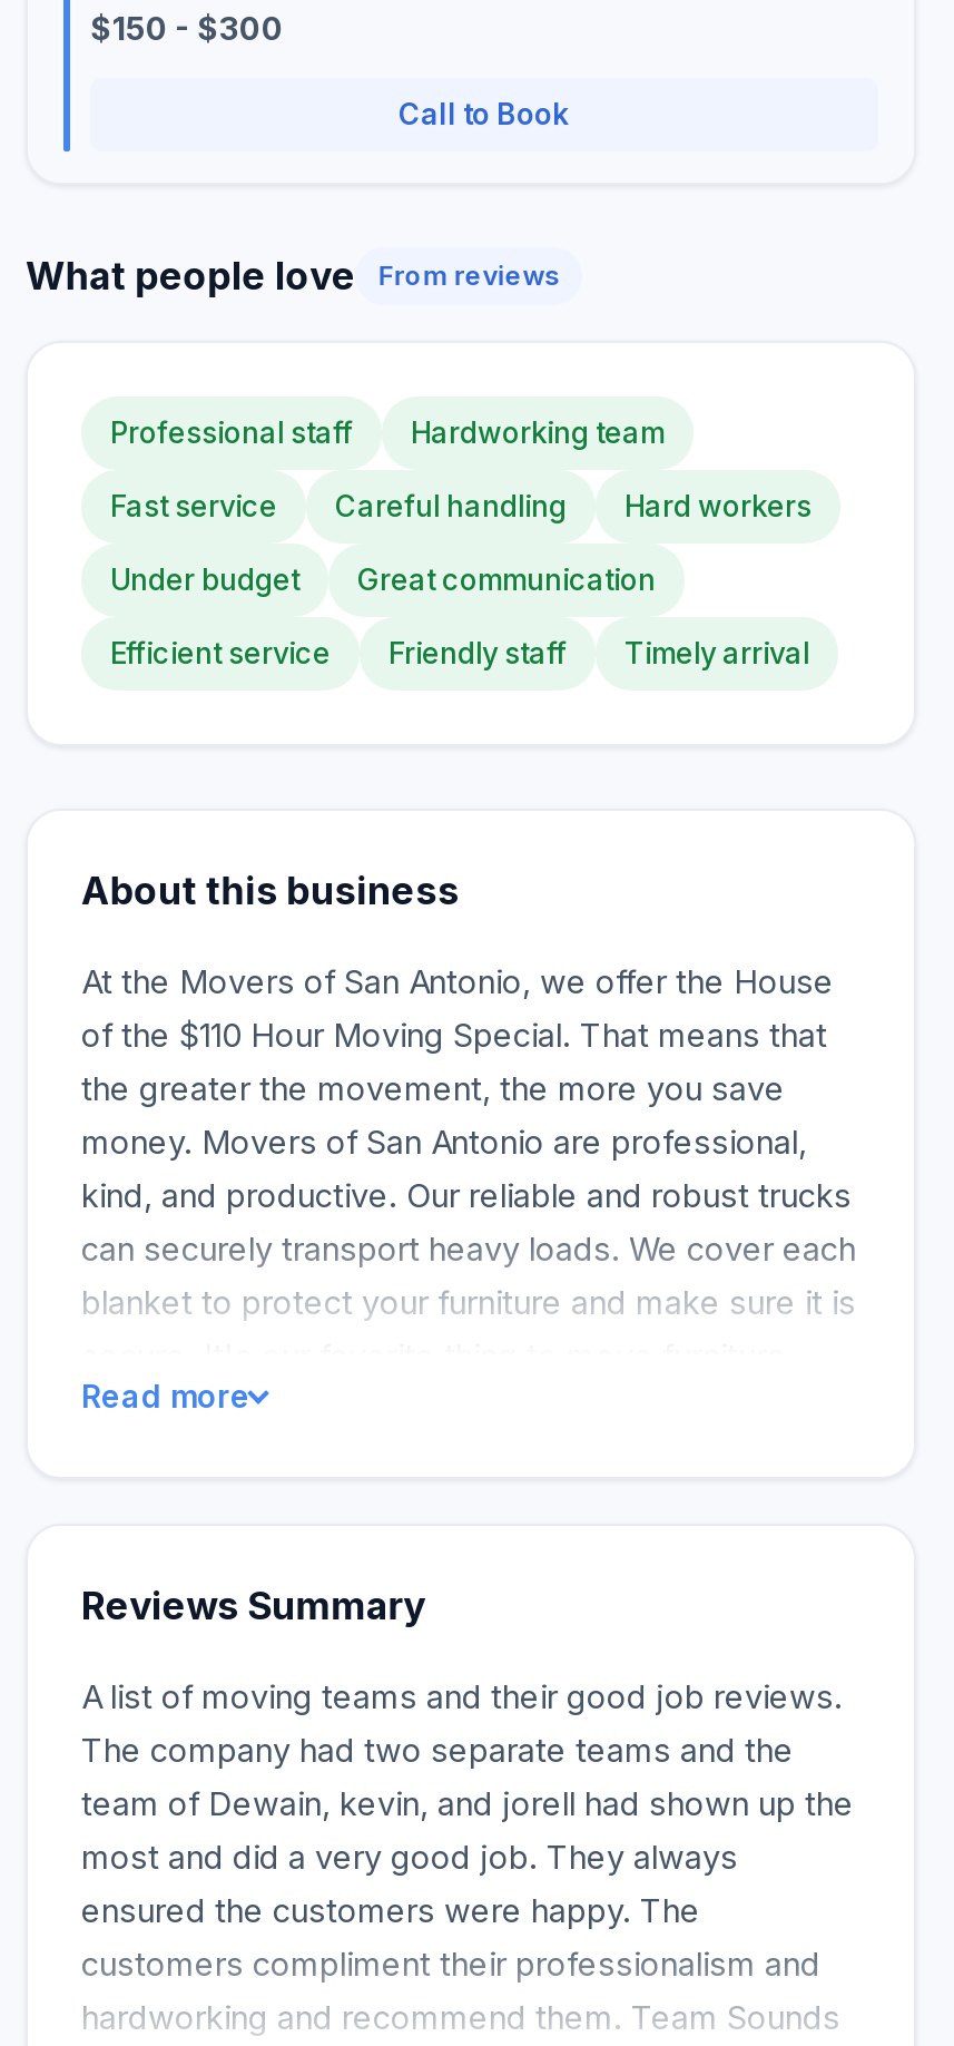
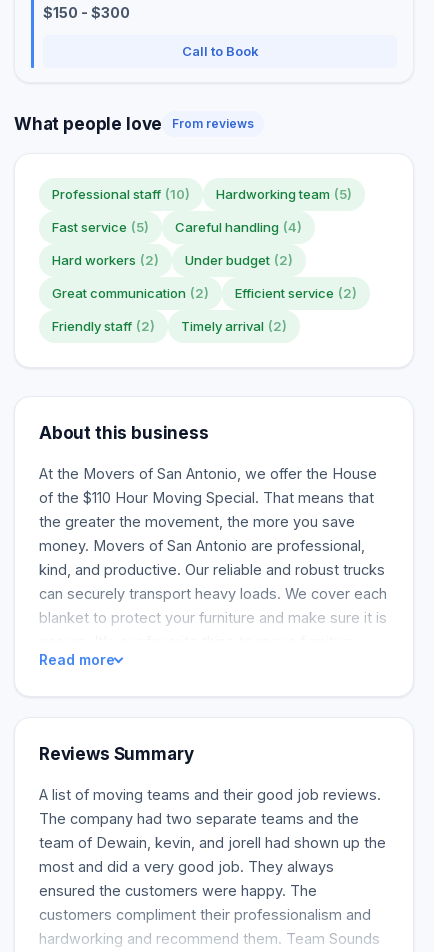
- Professional staff
- Hardworking team
- Fast service
- Careful handling
- Hard workers
- Under budget
- Great communication
- Efficient service
- Friendly staff
- Timely arrival
+ Professional staff (10)
+ Hardworking team (5)
+ Fast service (5)
+ Careful handling (4)
+ Hard workers (2)
+ Under budget (2)
+ Great communication (2)
+ Efficient service (2)
+ Friendly staff (2)
+ Timely arrival (2)
